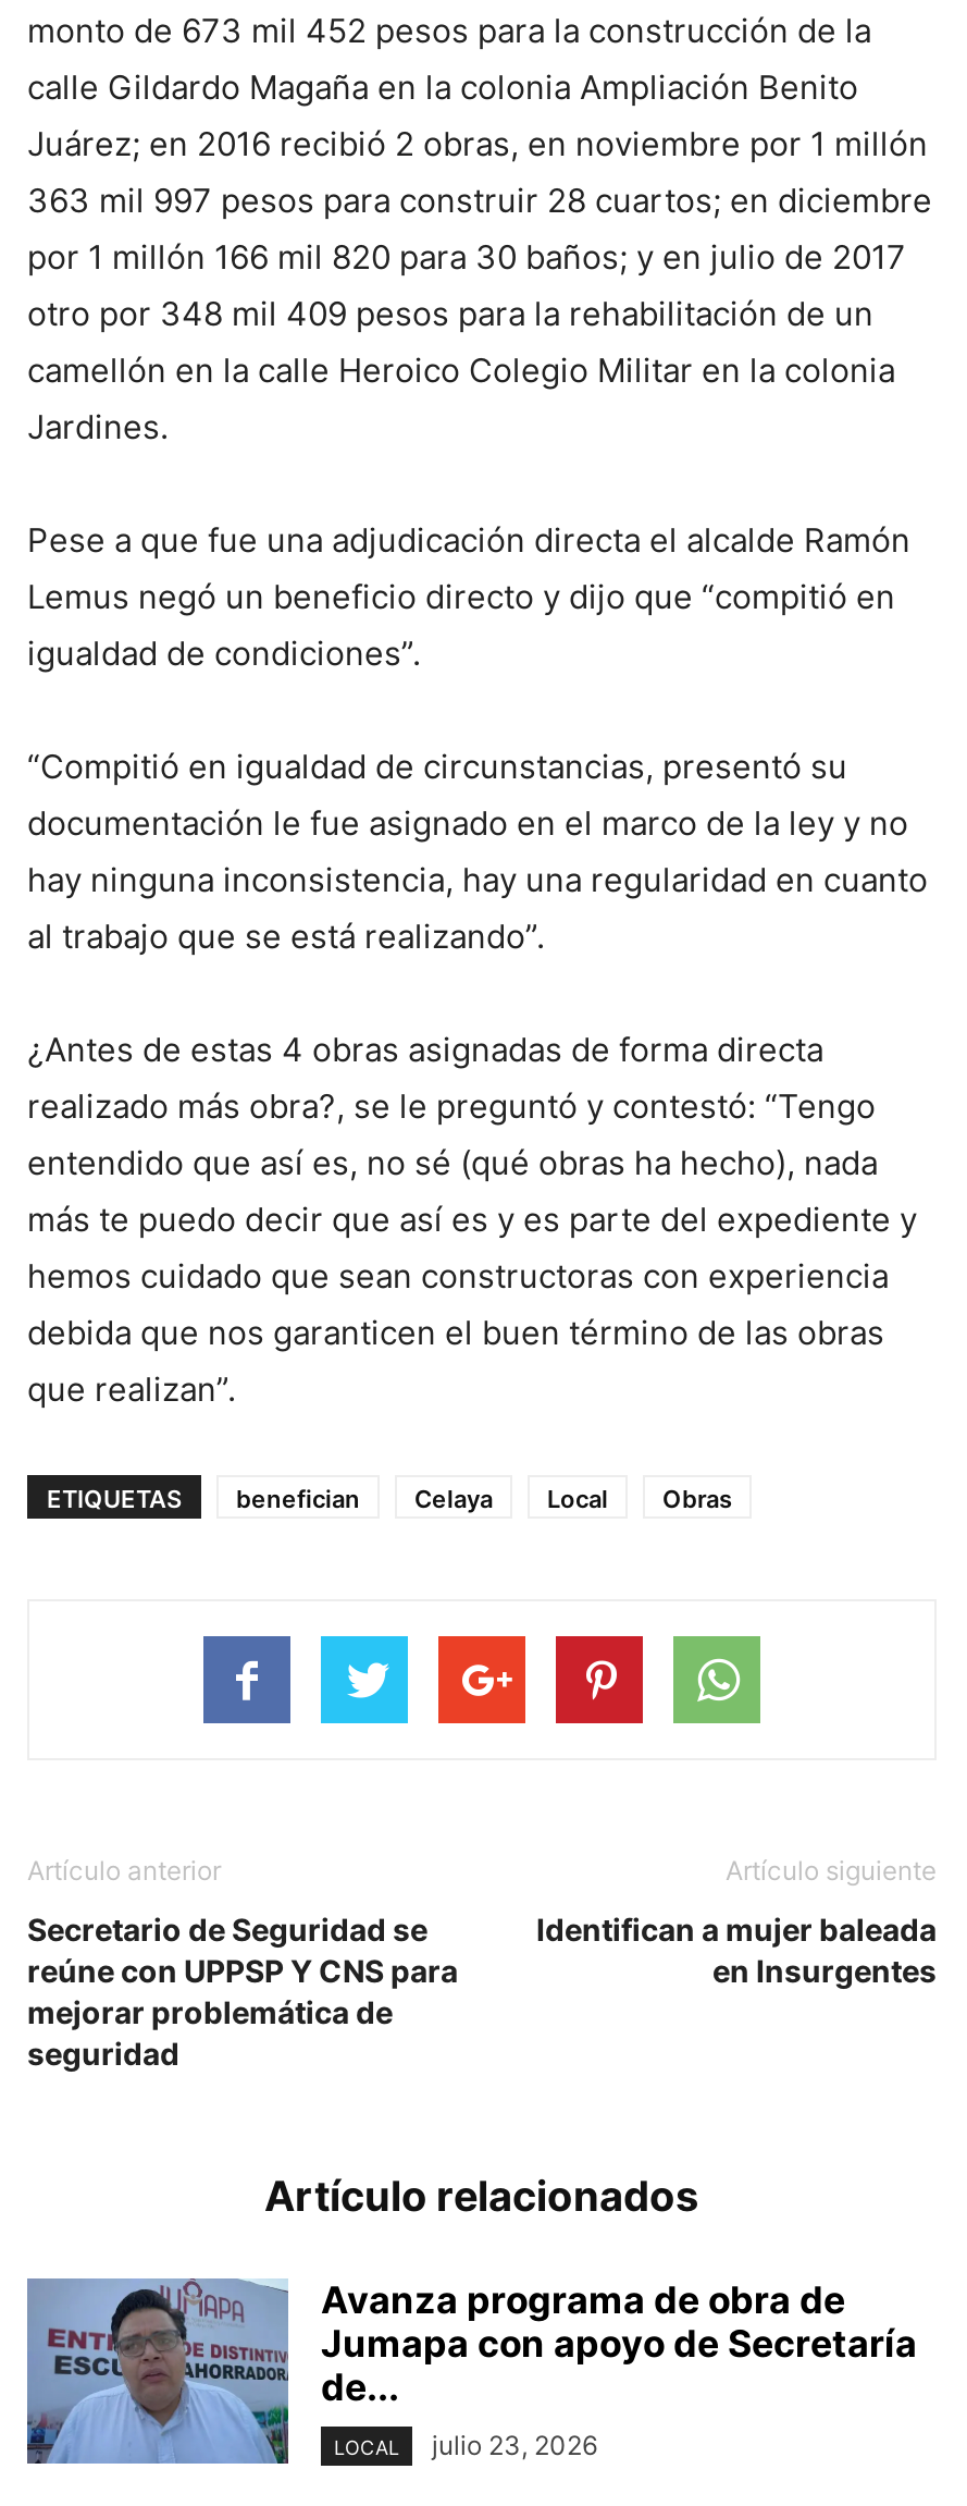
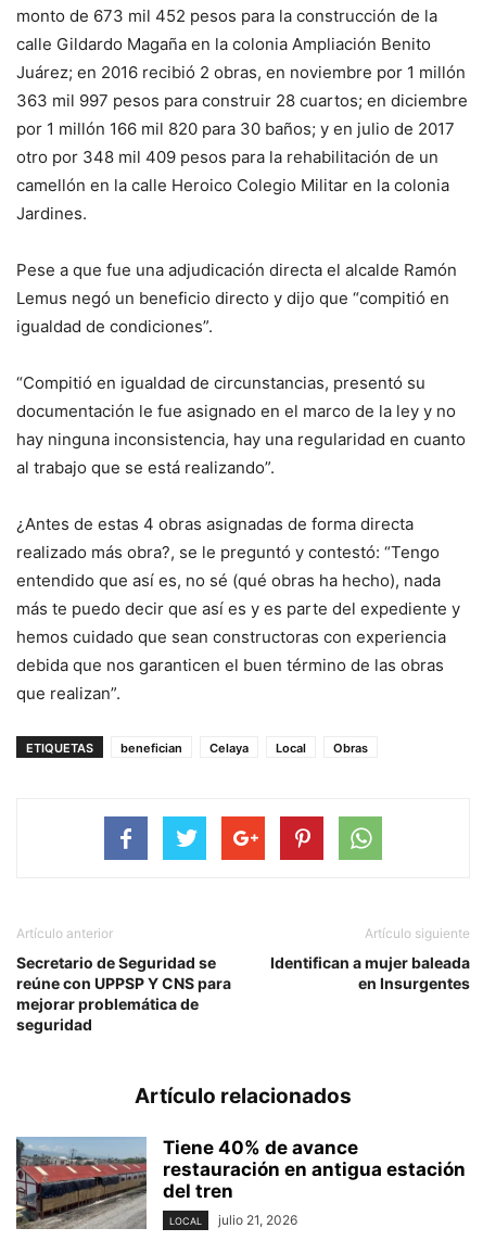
- [image]
- Avanza programa de obra de
- Jumapa con apoyo de Secretaría
- de...
+ [image]
+ Tiene 40% de avance
+ restauración en antigua estación
+ del tren

- LOCAL julio 23, 2026
+ LOCAL julio 21, 2026
